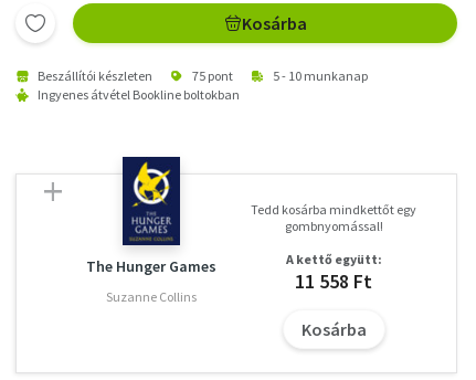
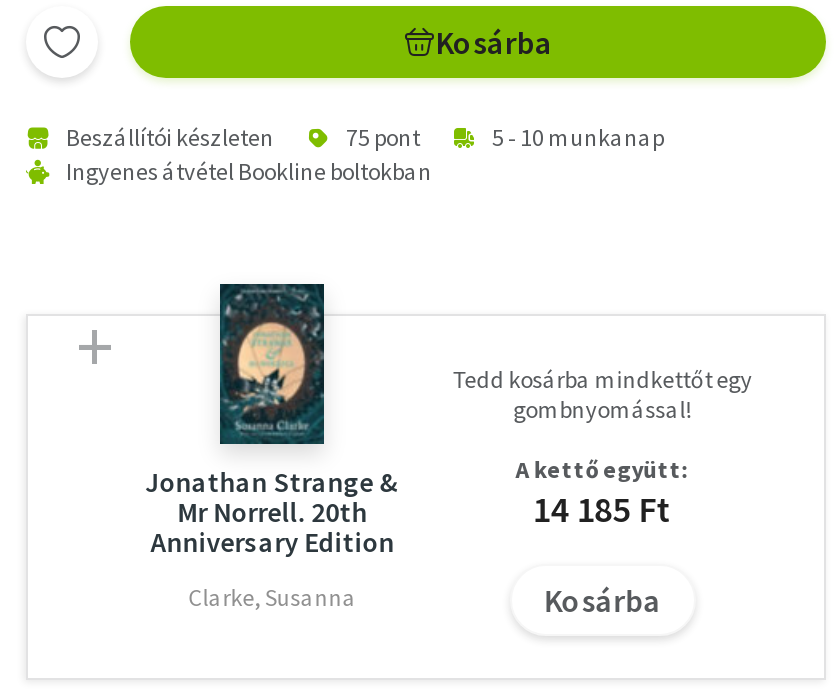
- [image]
- The Hunger Games
+ [image]
+ Jonathan Strange &
+ Mr Norrell. 20th
+ Anniversary Edition

- 11 558 Ft
+ 14 185 Ft

- Suzanne Collins
+ Clarke, Susanna
